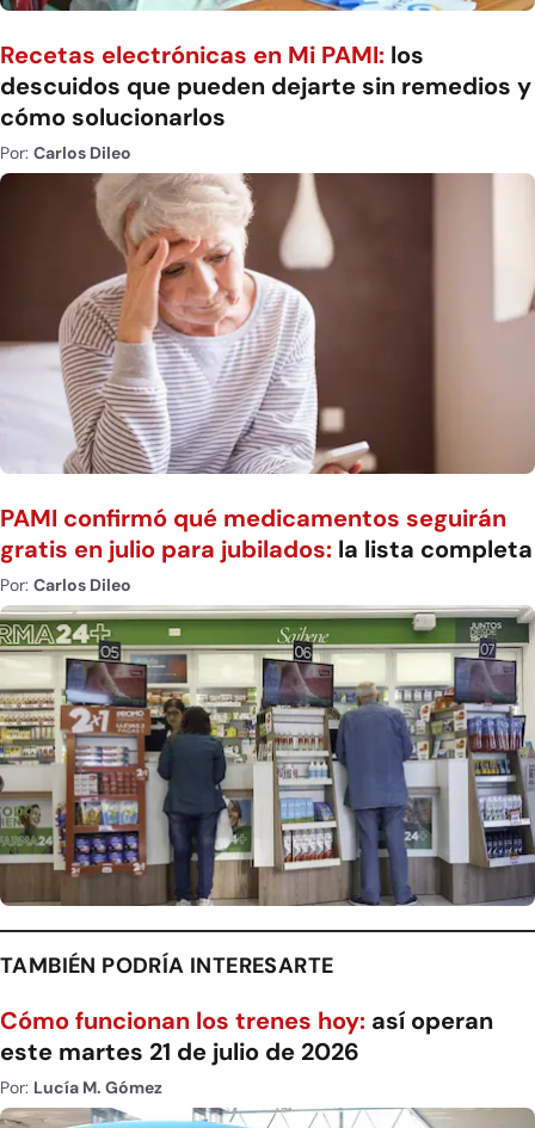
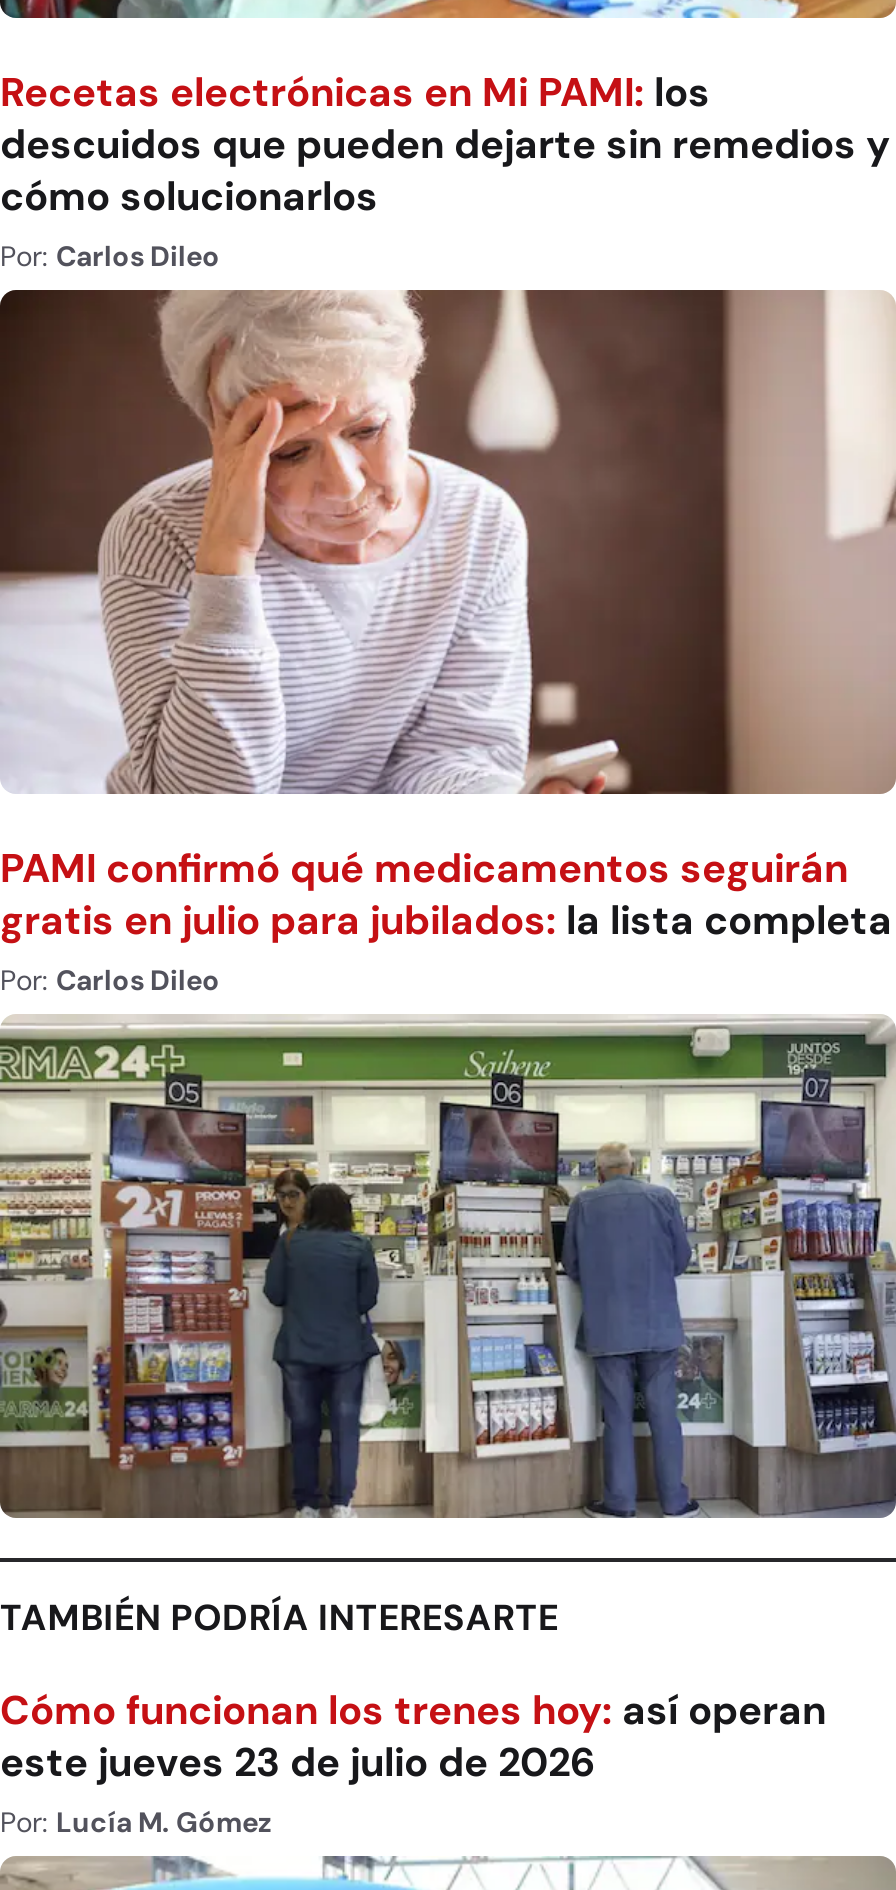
- este martes 21 de julio de 2026
+ este jueves 23 de julio de 2026
